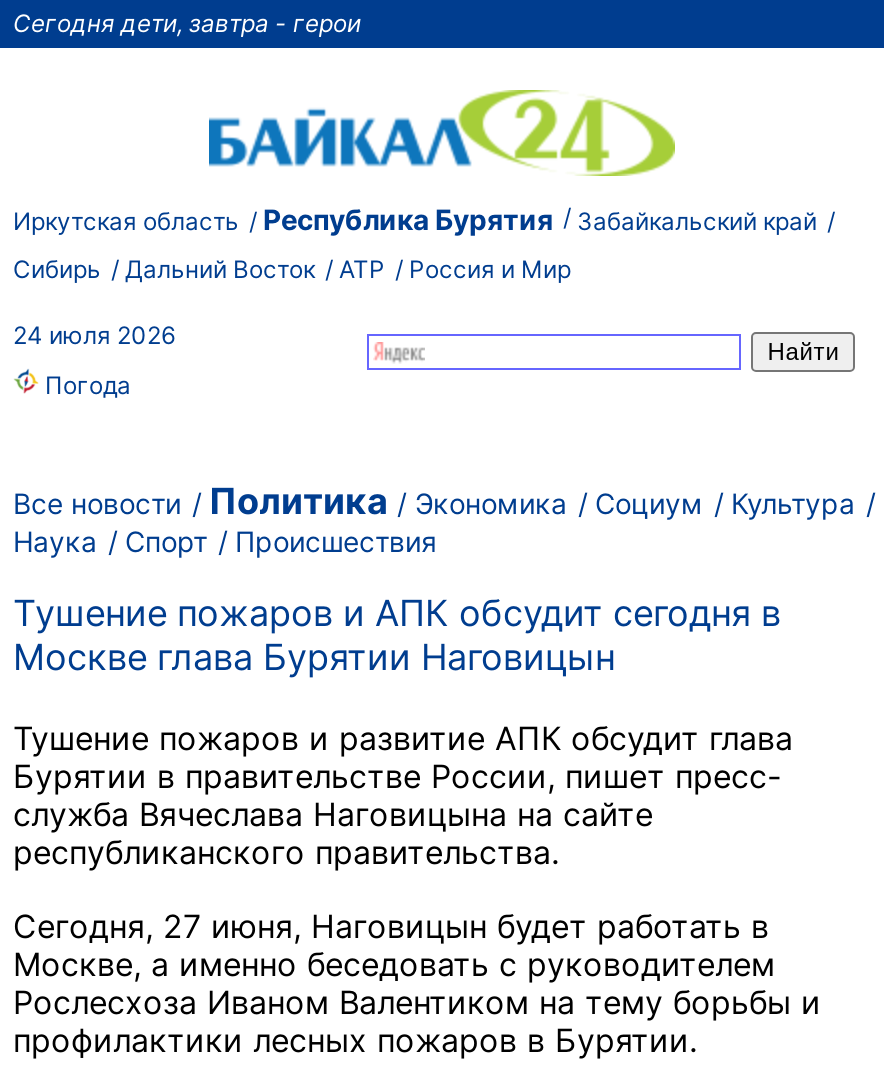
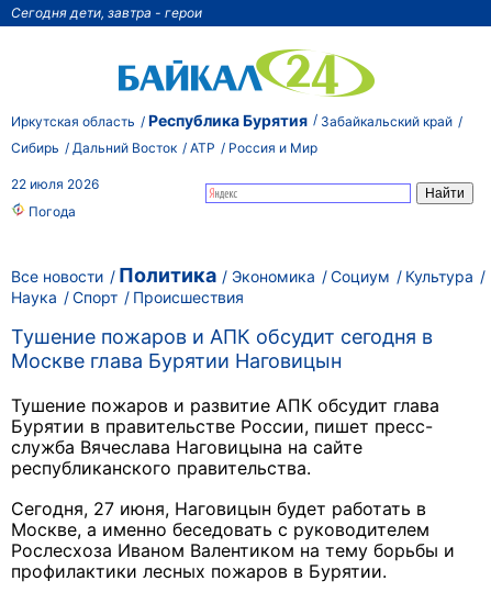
- 24 июля 2026
+ 22 июля 2026
